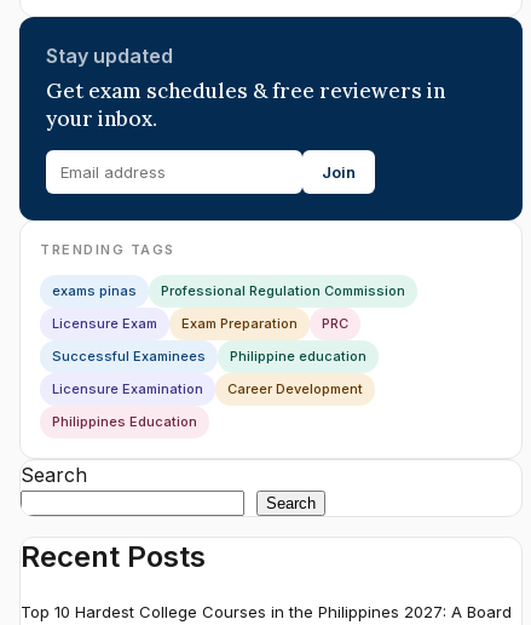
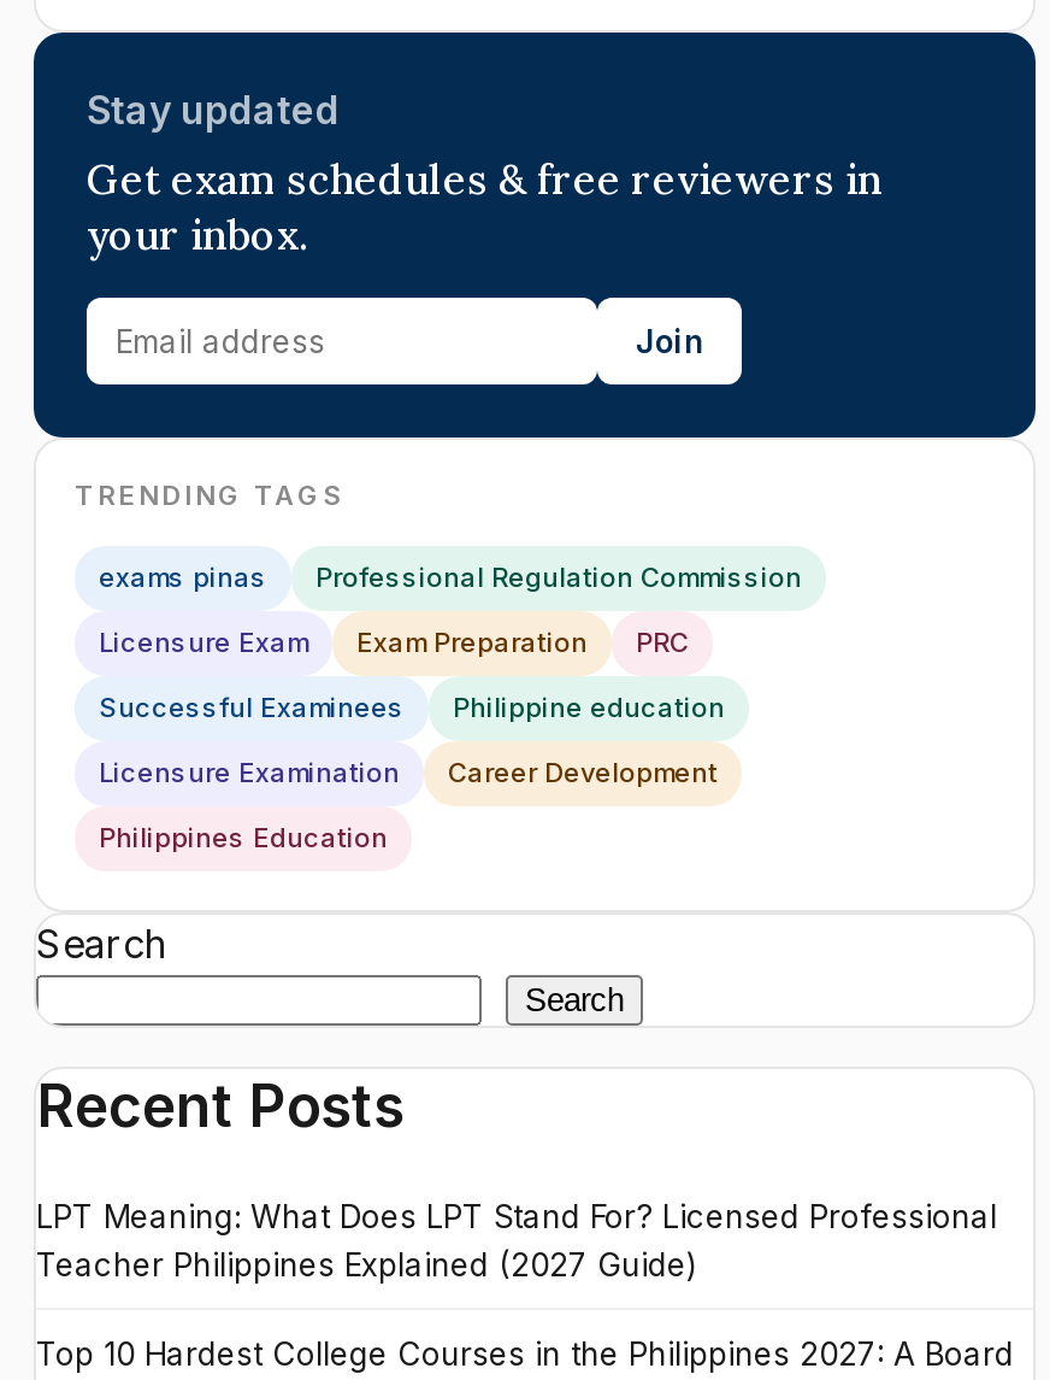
+ LPT Meaning: What Does LPT Stand For? Licensed Professional
+ Teacher Philippines Explained (2027 Guide)
